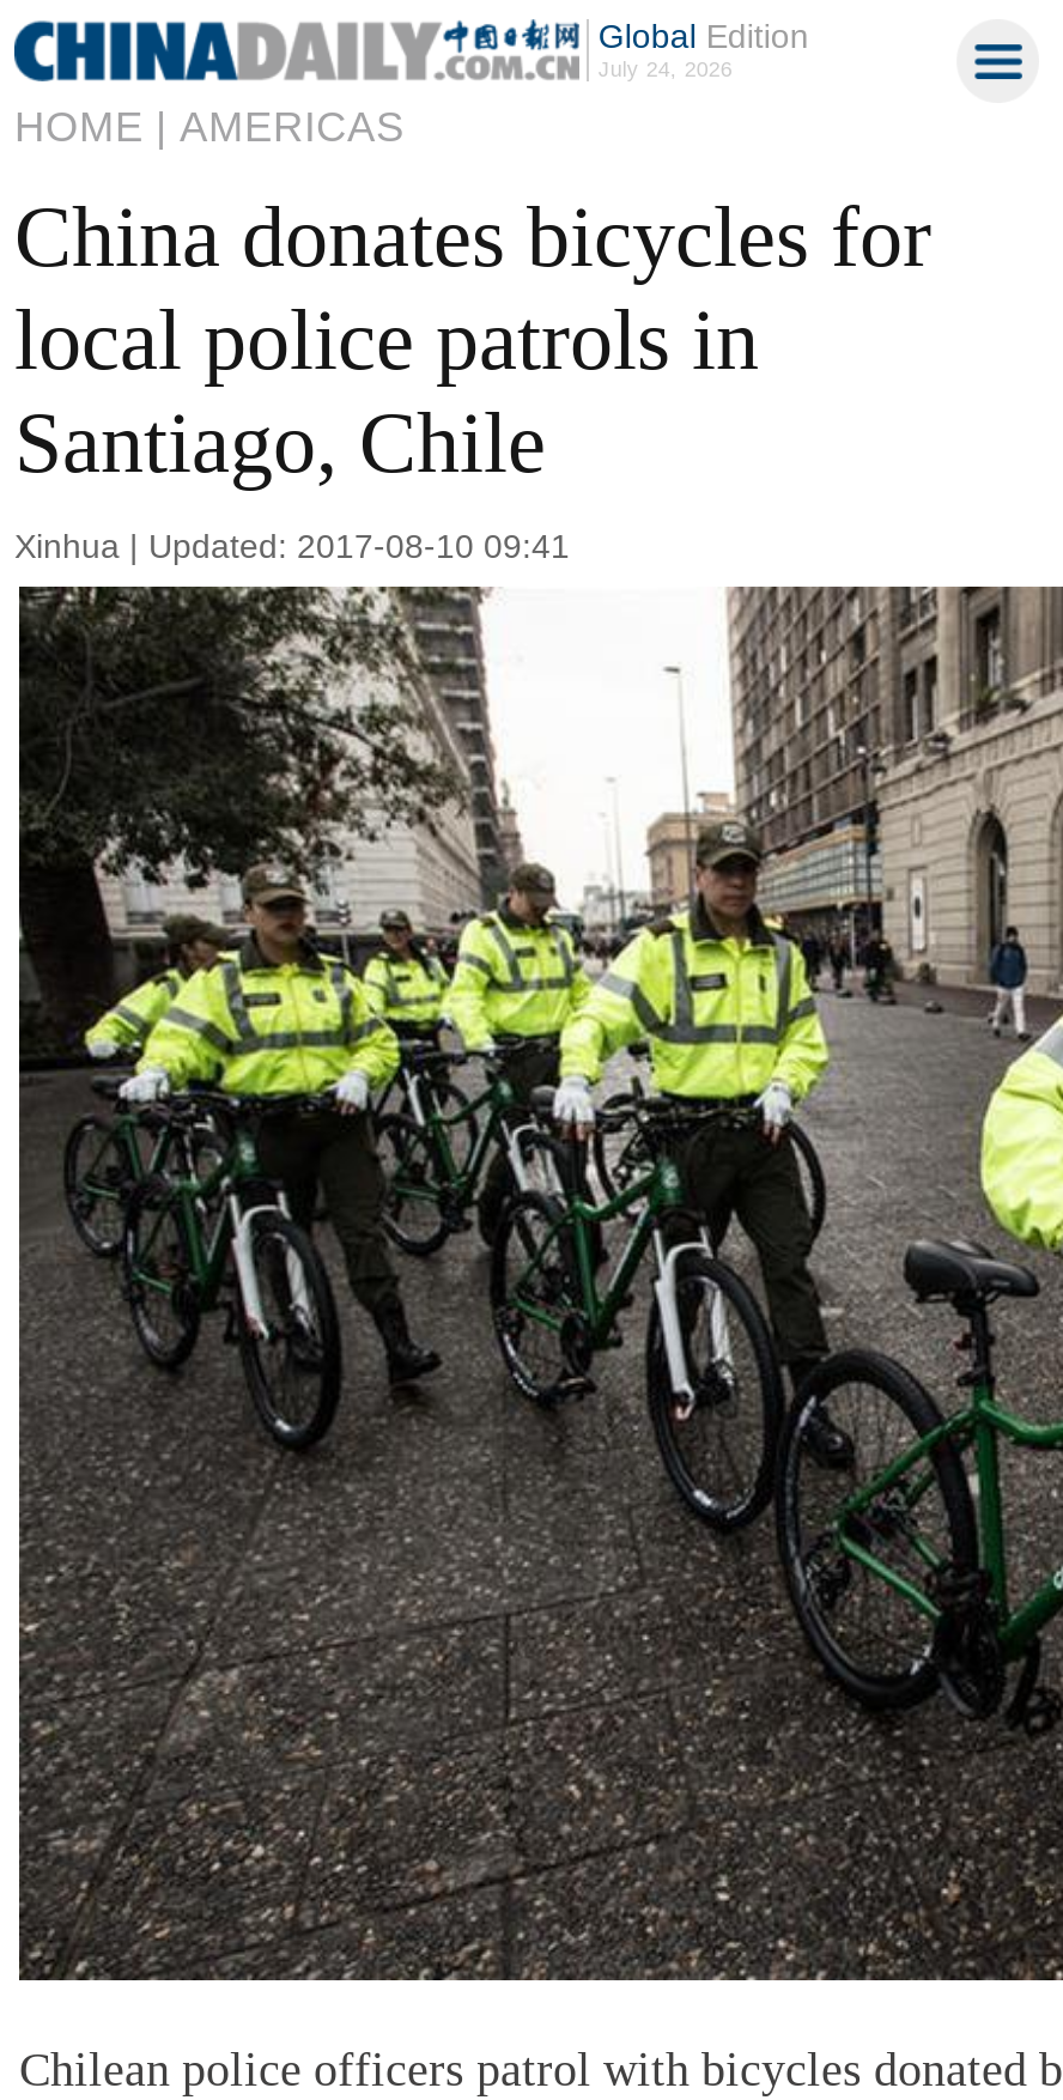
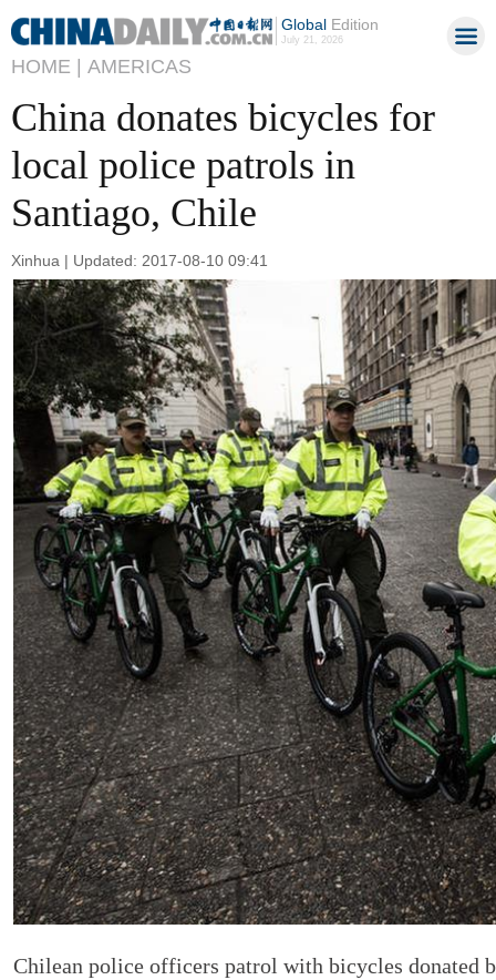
- July 24, 2026
+ July 21, 2026
